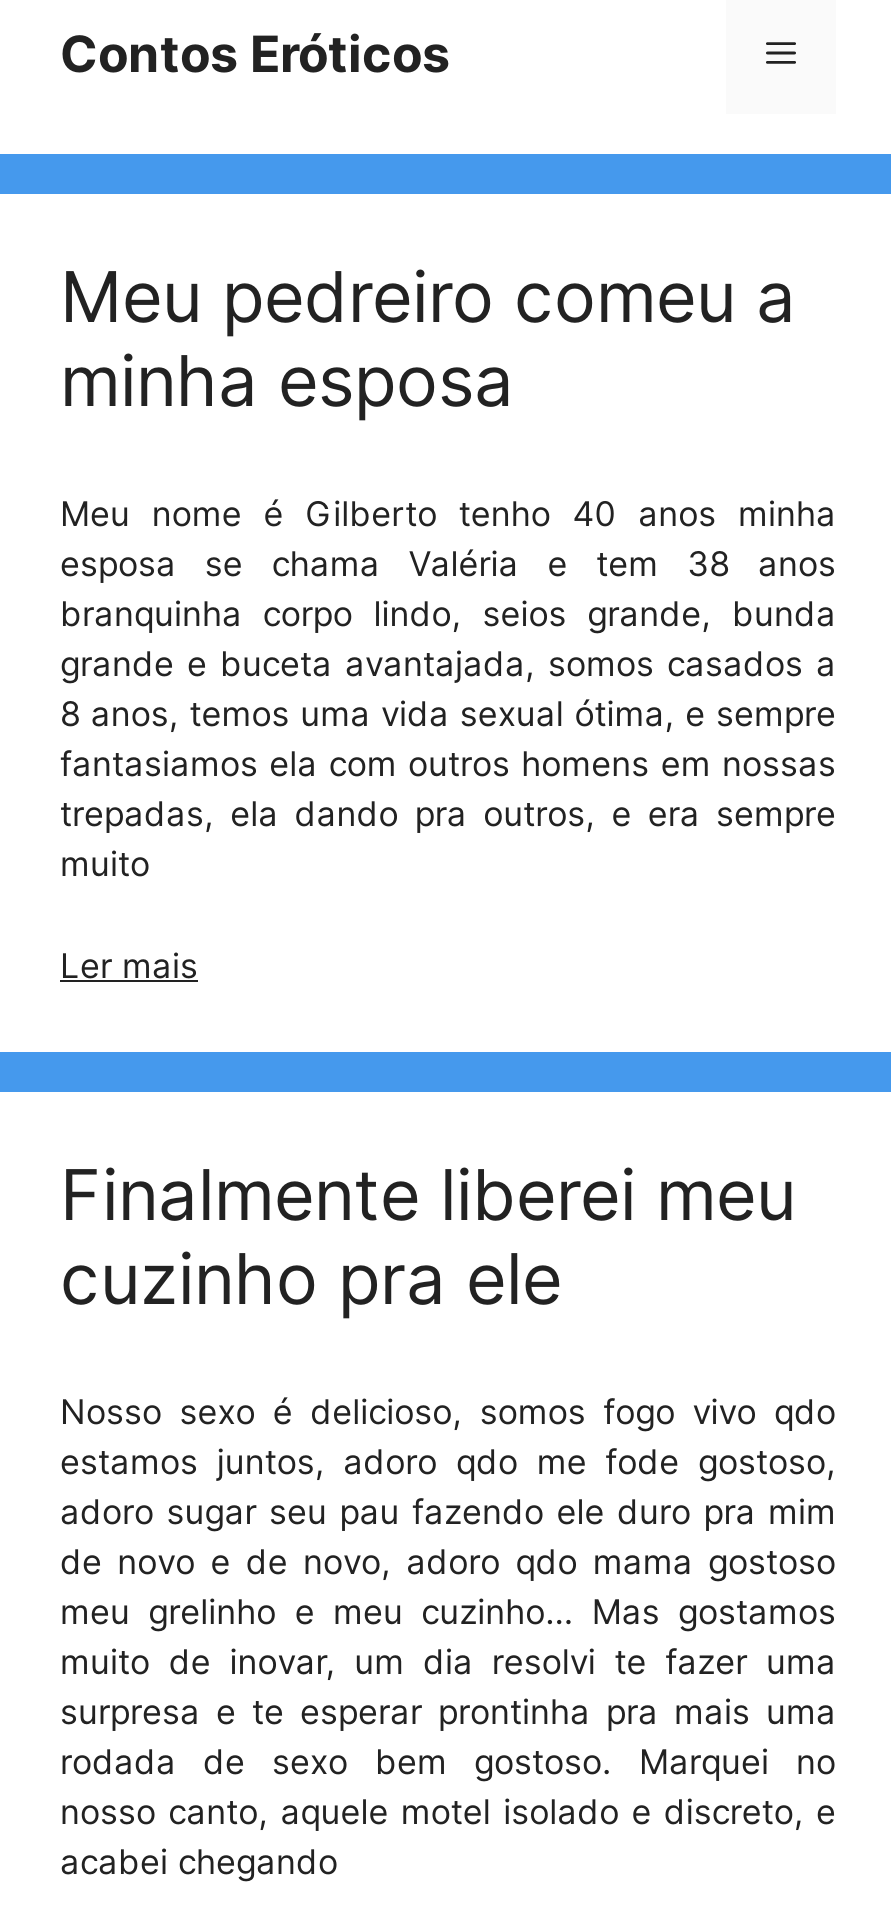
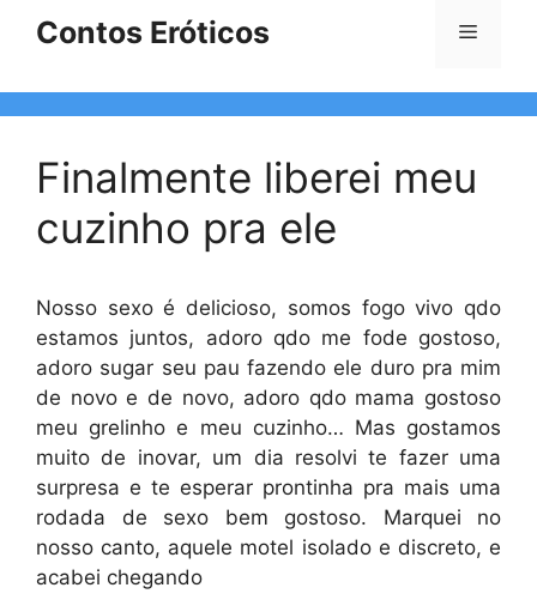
- Meu pedreiro comeu a
- minha esposa
- Meu nome é Gilberto tenho 40 anos minha
- esposa se chama Valéria e tem 38 anos
- branquinha corpo lindo, seios grande, bunda
- grande e buceta avantajada, somos casados a
- 8 anos, temos uma vida sexual ótima, e sempre
- fantasiamos ela com outros homens em nossas
- trepadas, ela dando pra outros, e era sempre
- muito
- Ler mais
